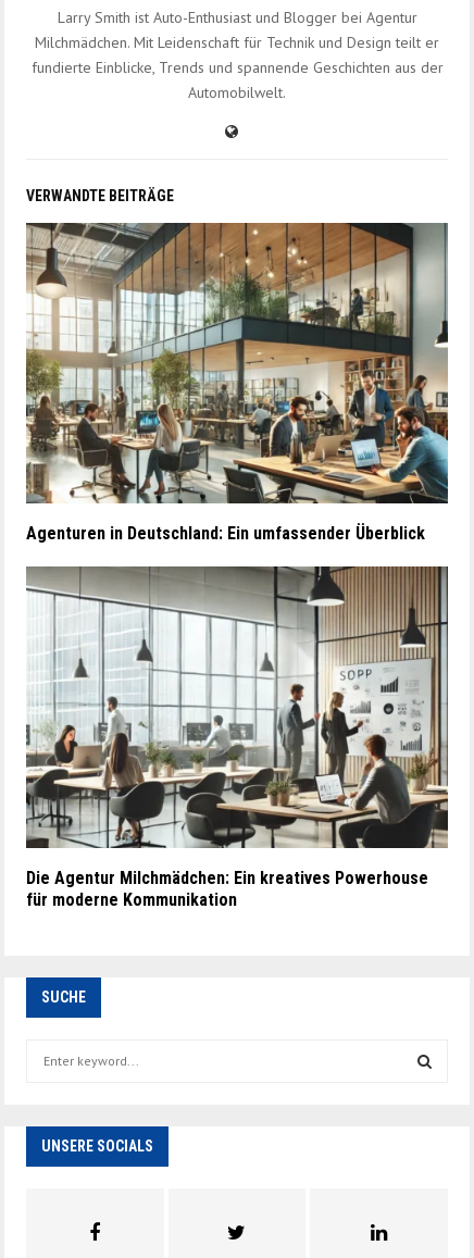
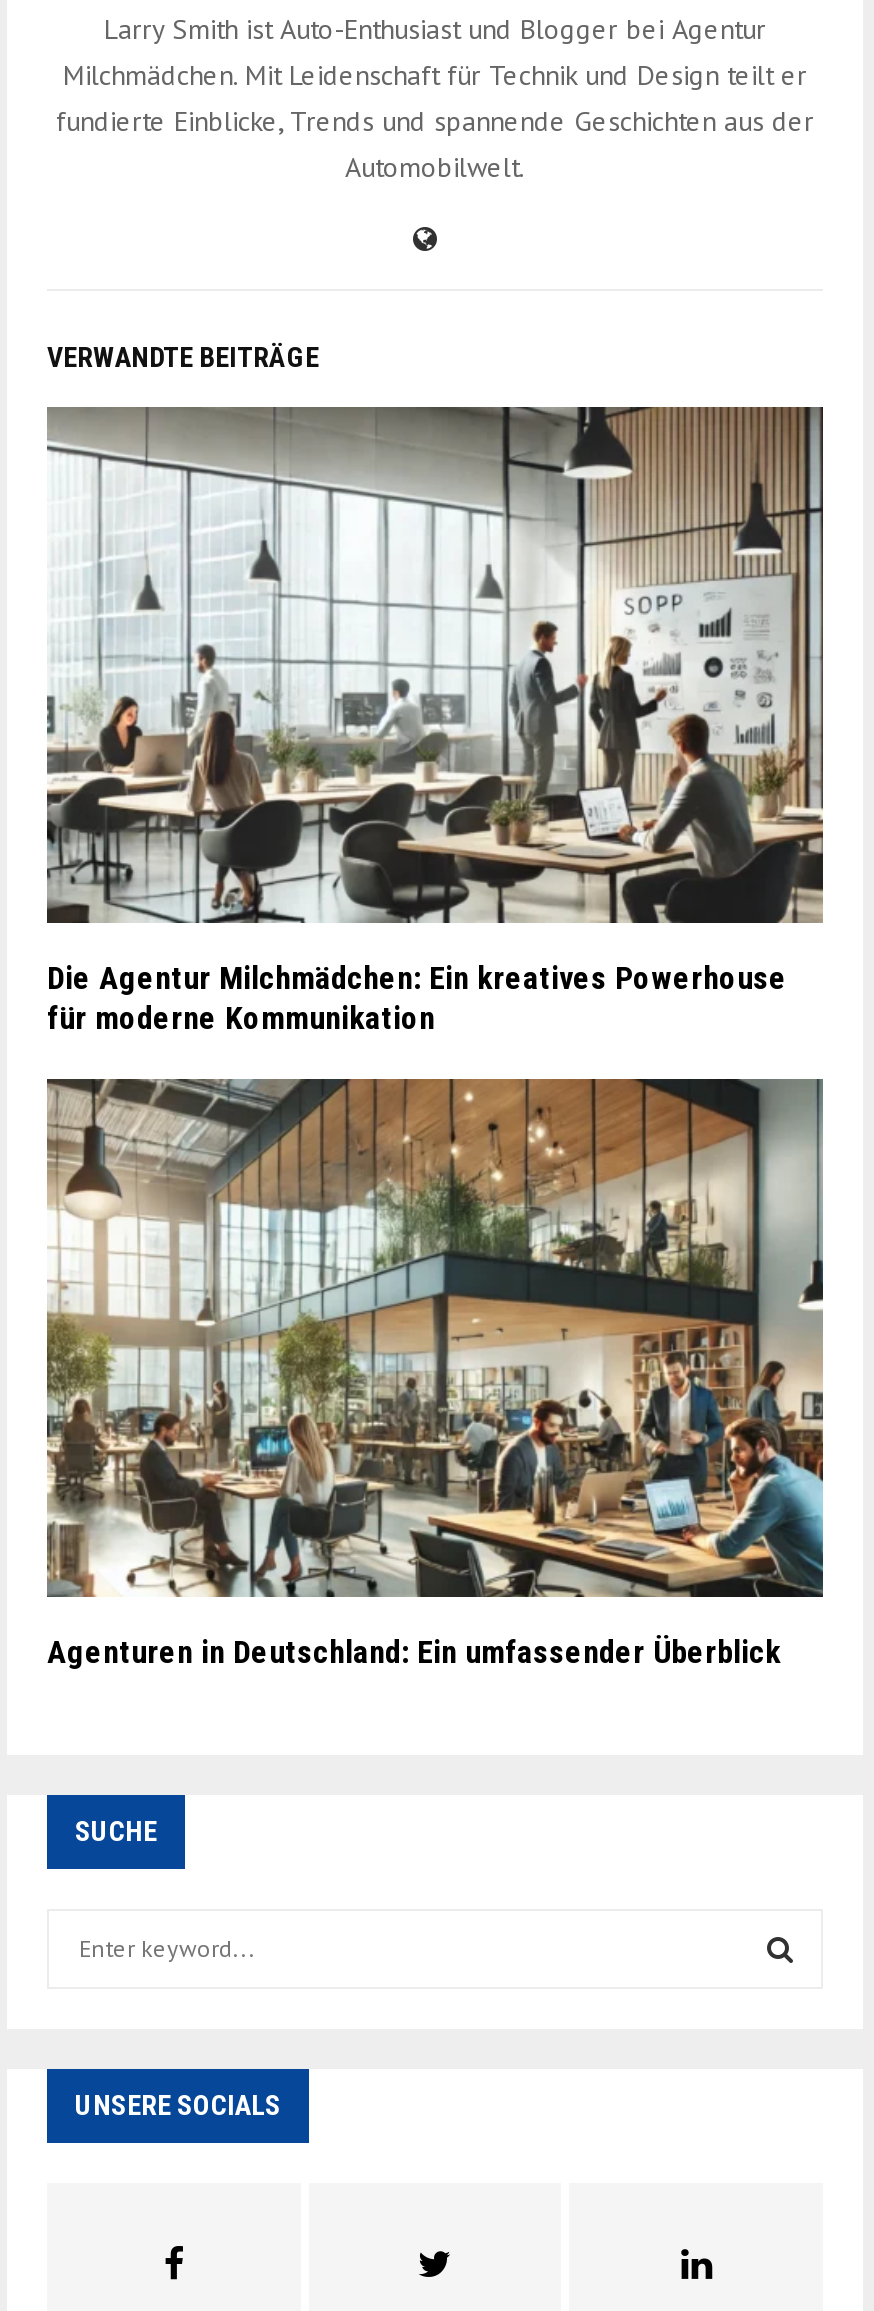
moved down: [image] | Agenturen in Deutschland: Ein umfassender Überblick

moved up: [image] | Die Agentur Milchmädchen: Ein kreatives Powerhouse | für moderne Kommunikation
